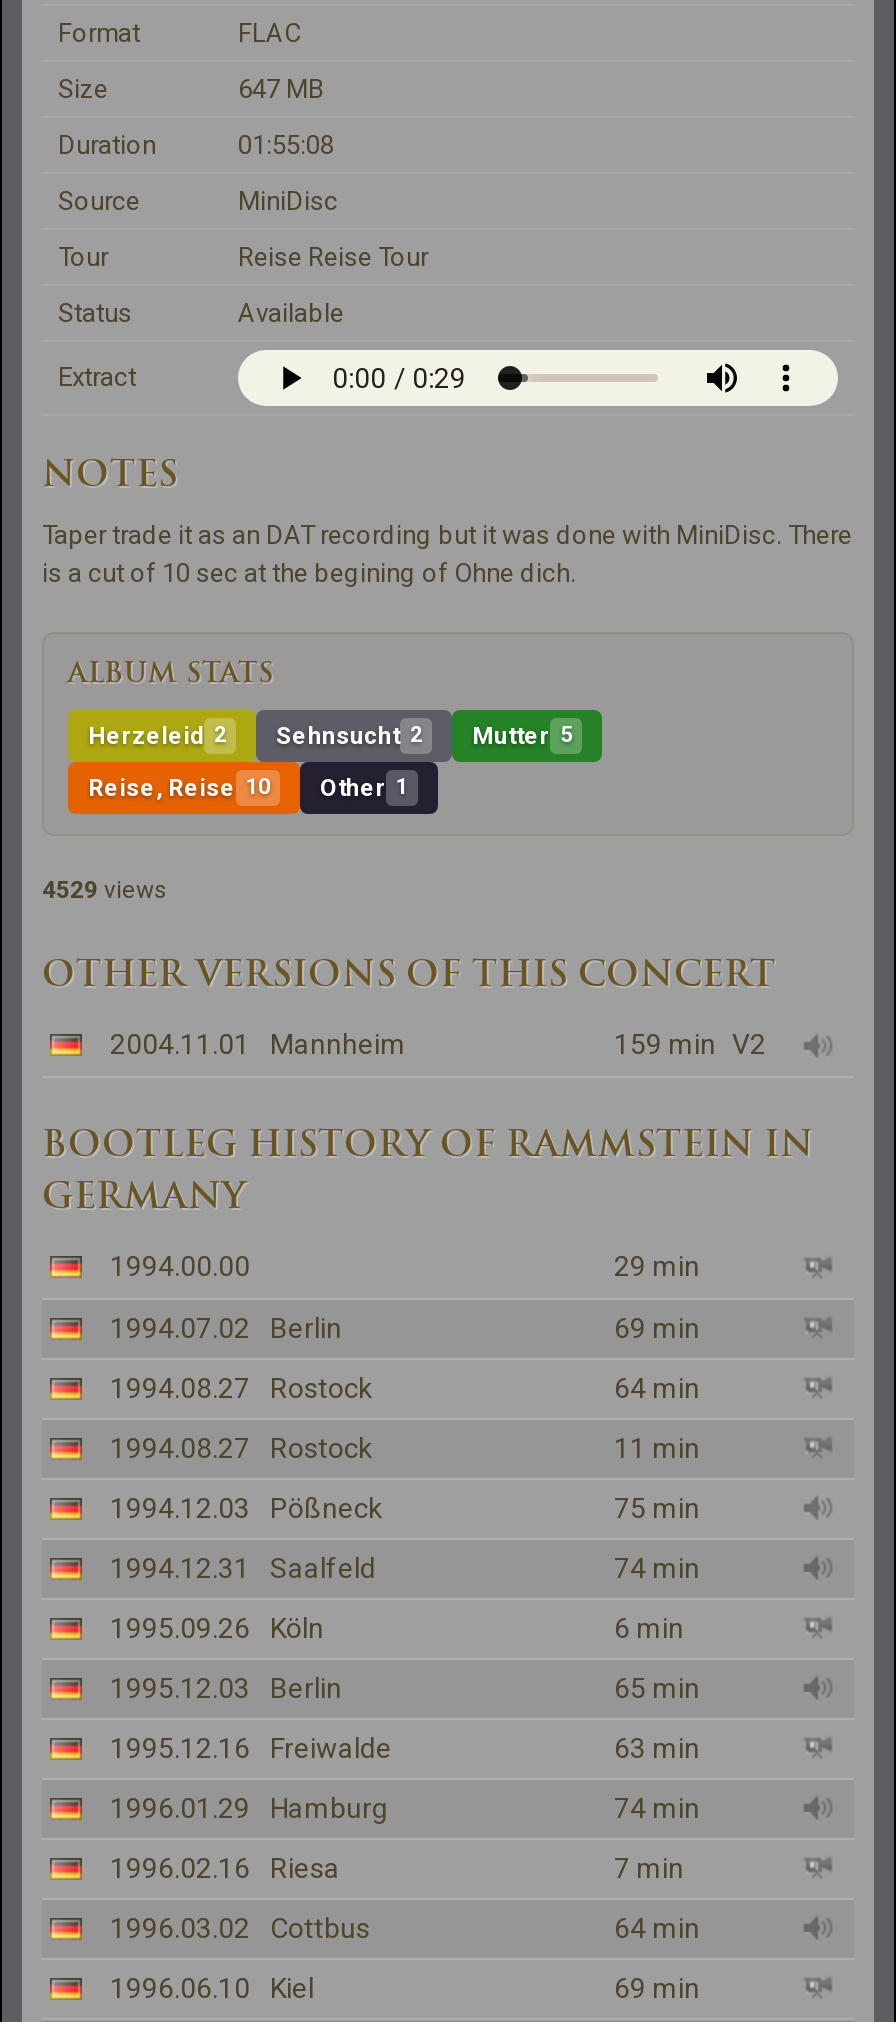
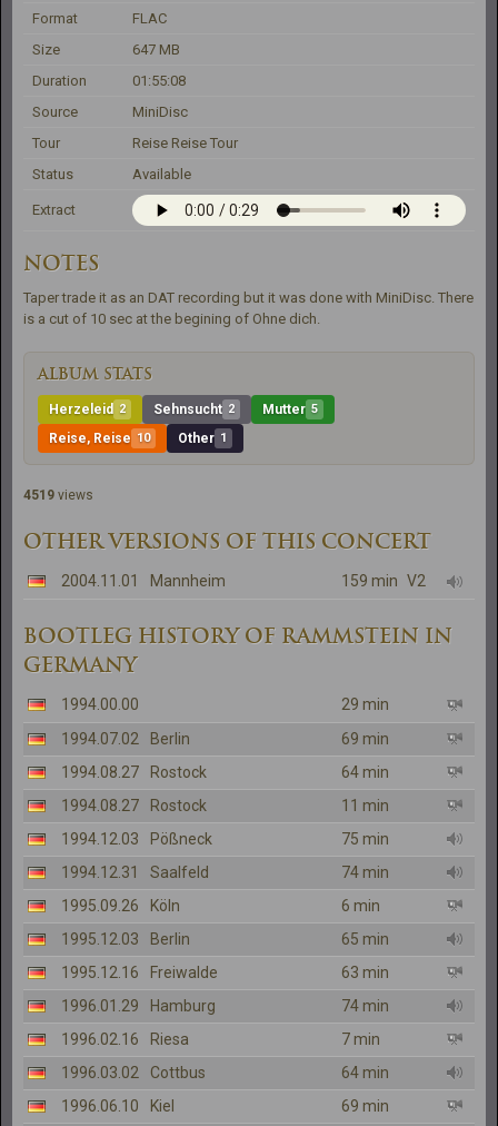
- 4529 views
+ 4519 views
